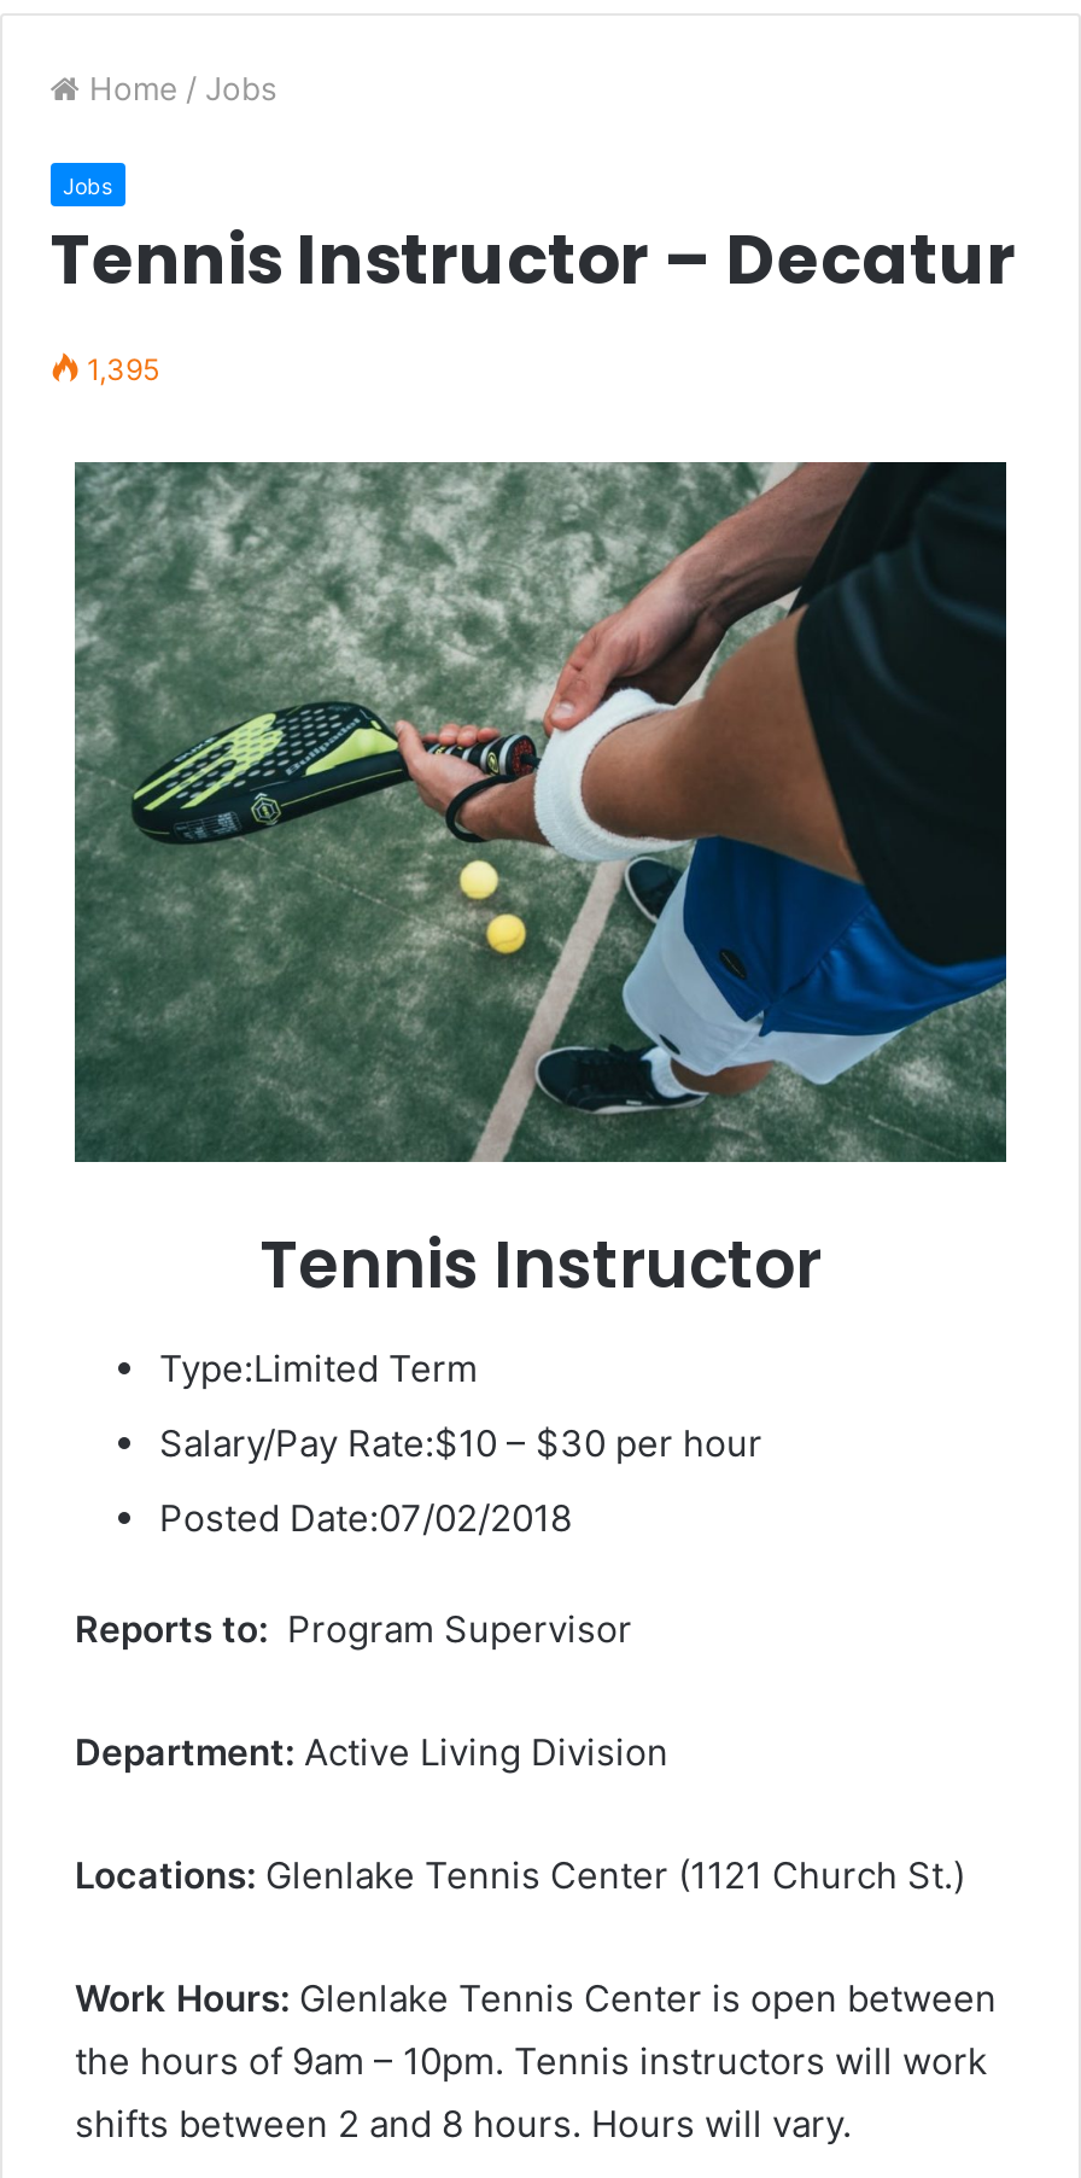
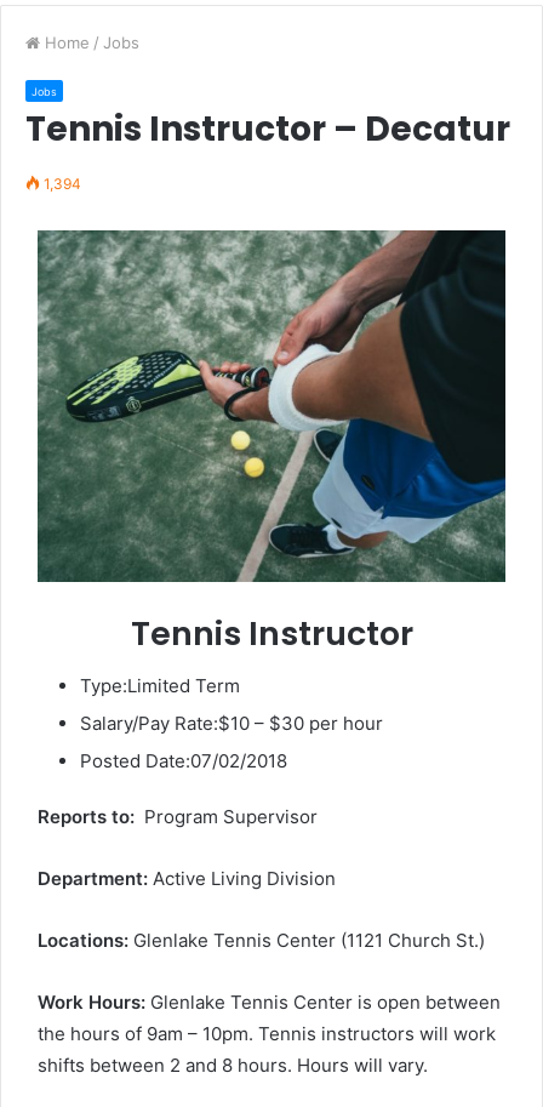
- 1,395
+ 1,394
